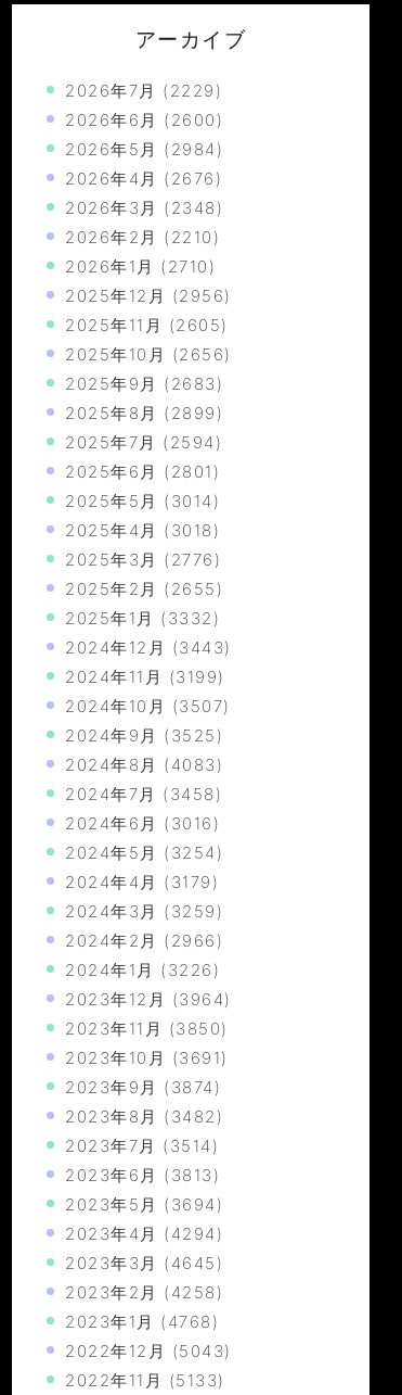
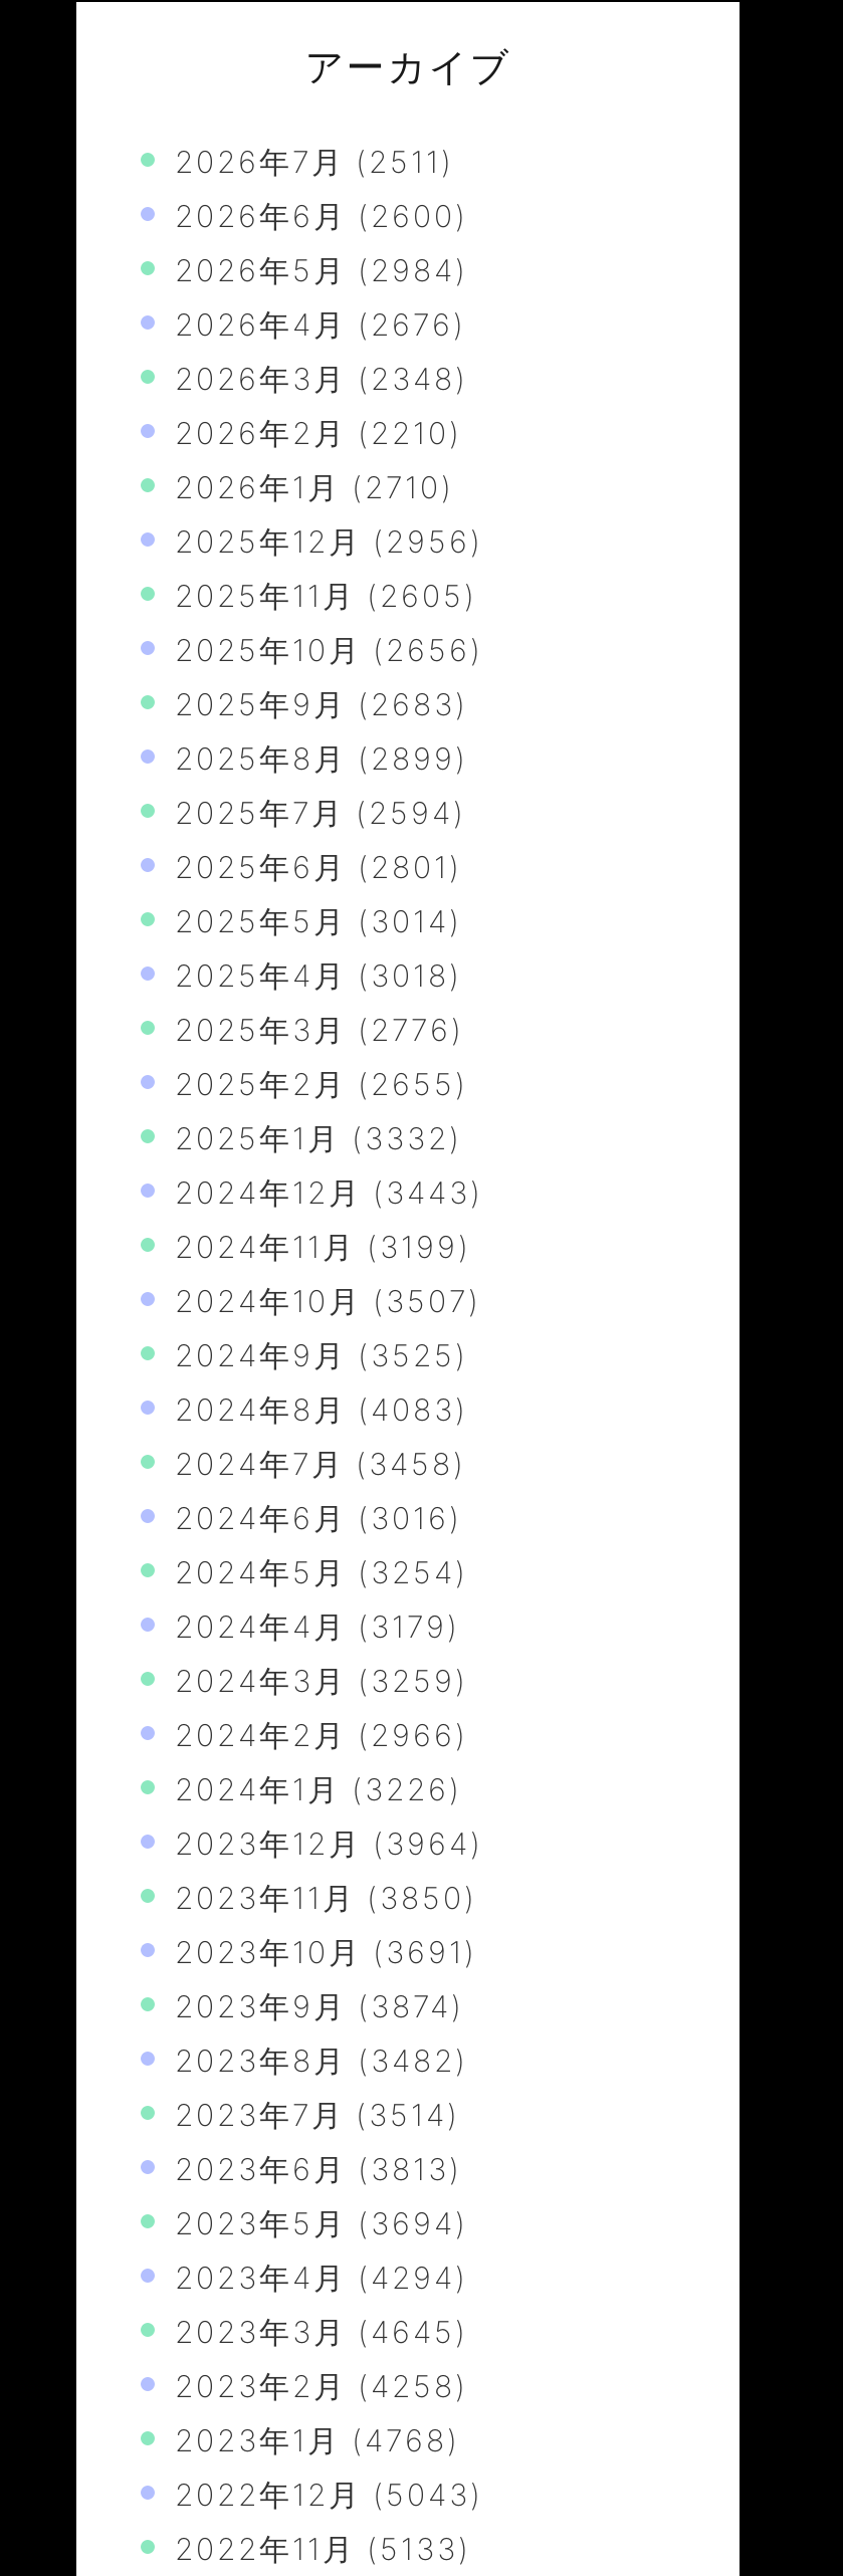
- 2026年7月(2229)
+ 2026年7月(2511)
